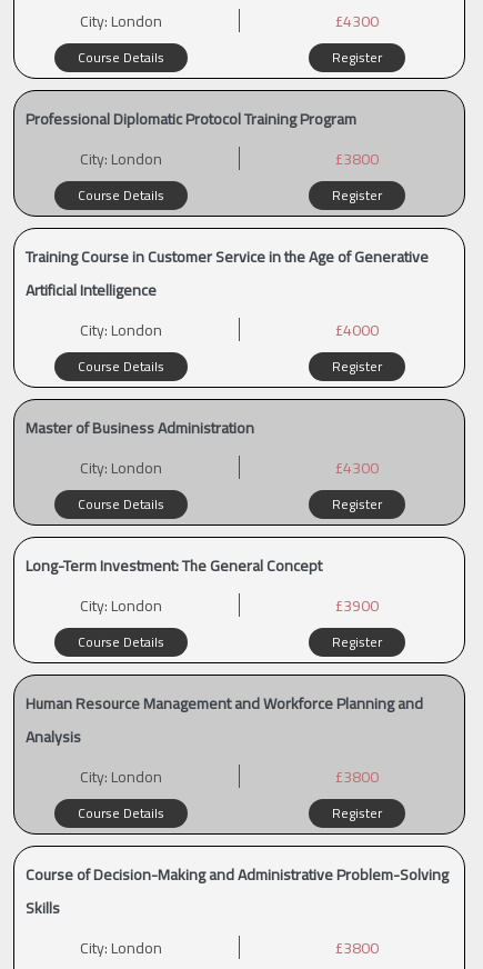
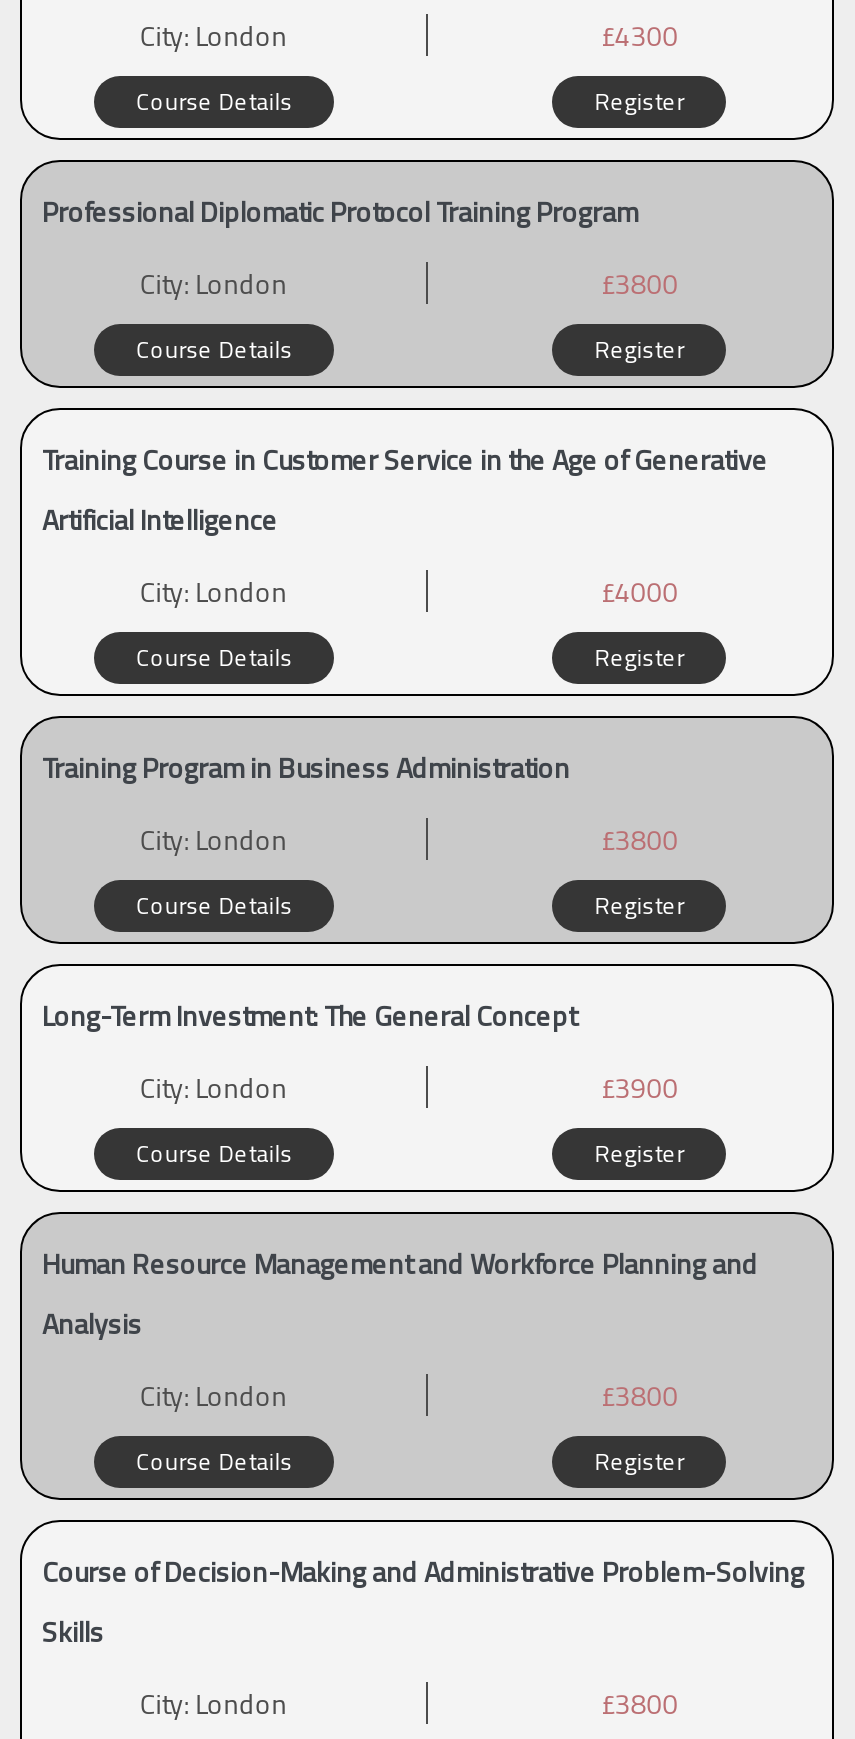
- Master of Business Administration
+ Training Program in Business Administration

- £4300
+ £3800
